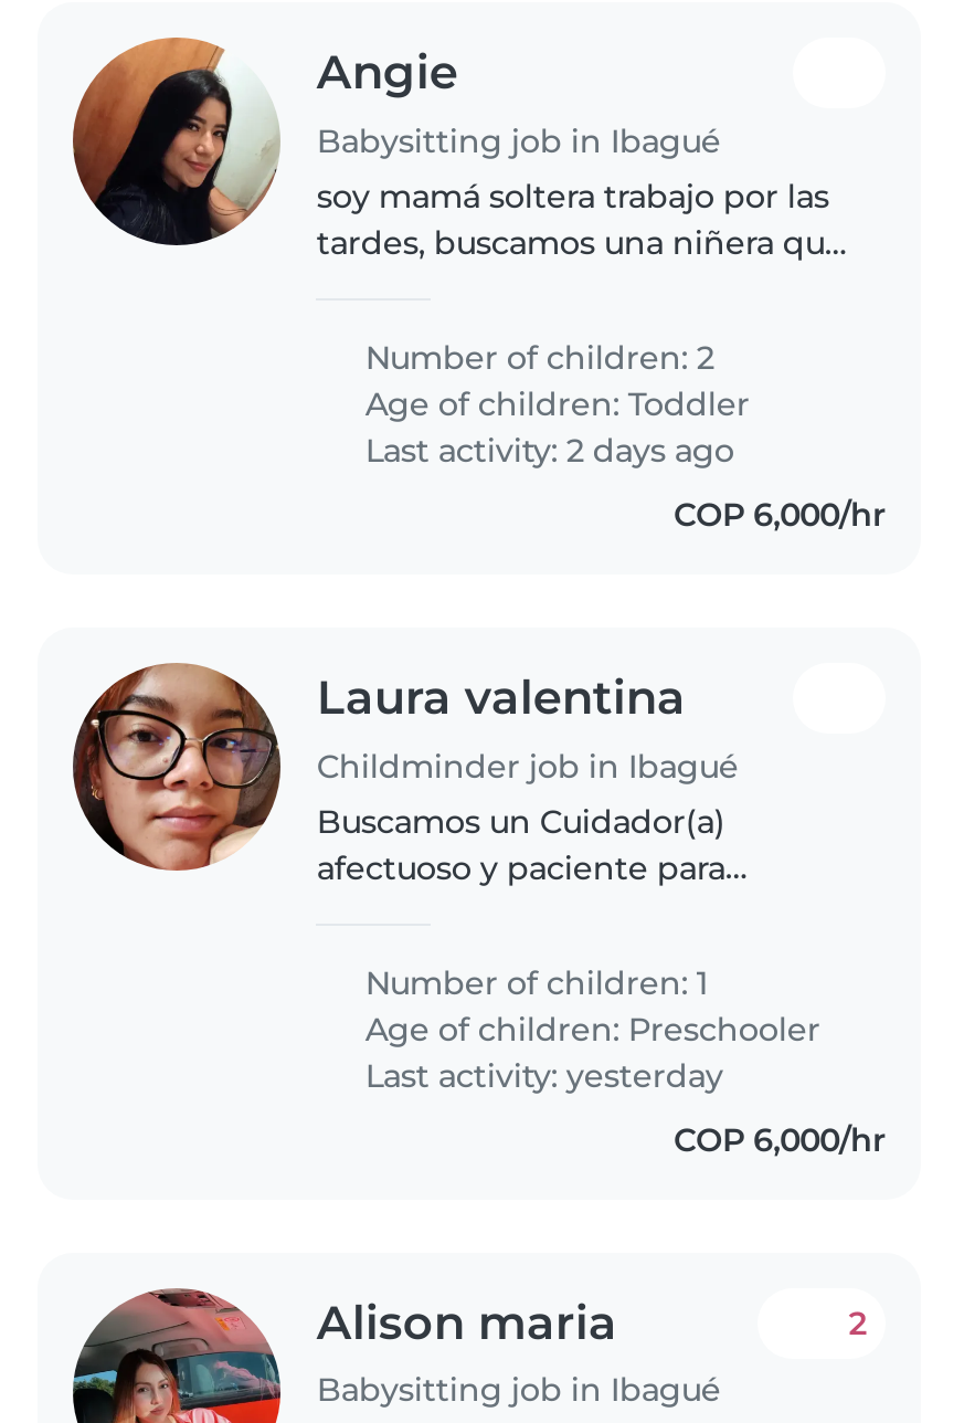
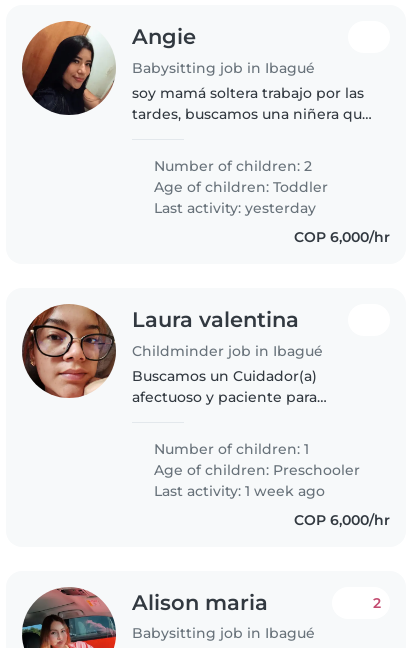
- Last activity: 2 days ago

moved up: Last activity: yesterday

+ Last activity: 1 week ago
